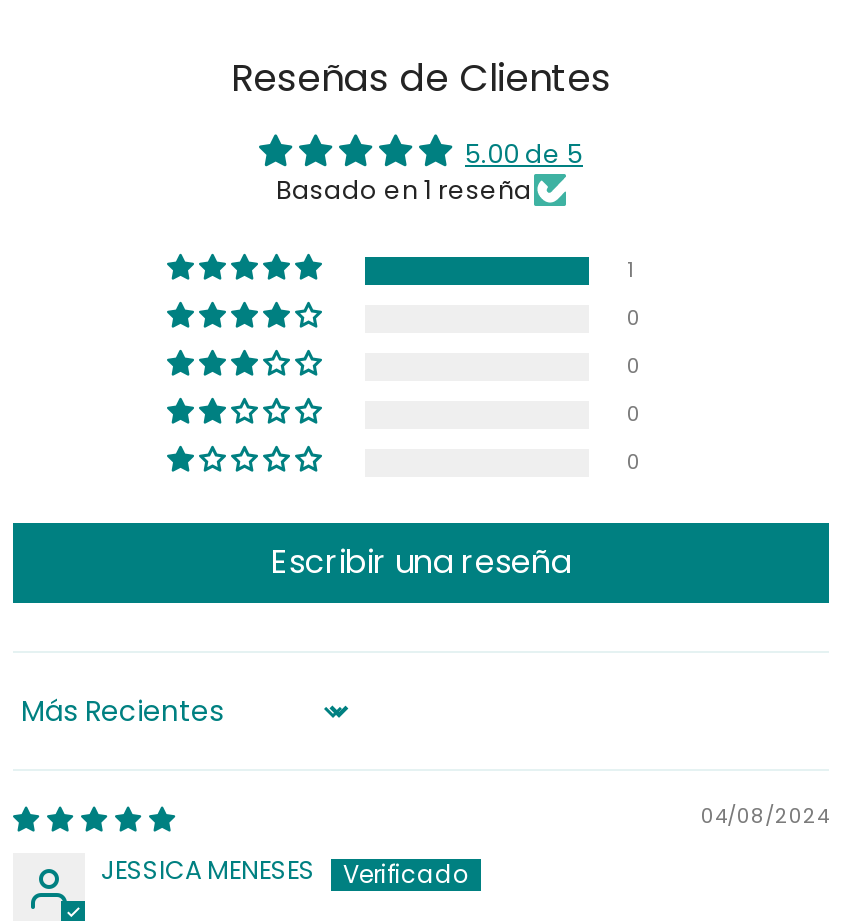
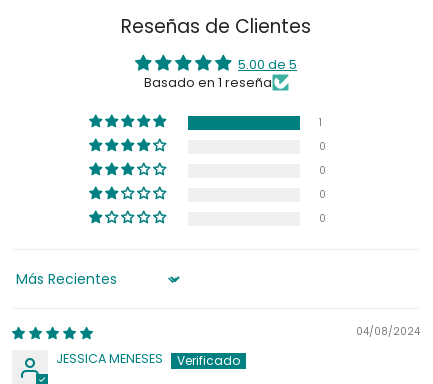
- Escribir una reseña
